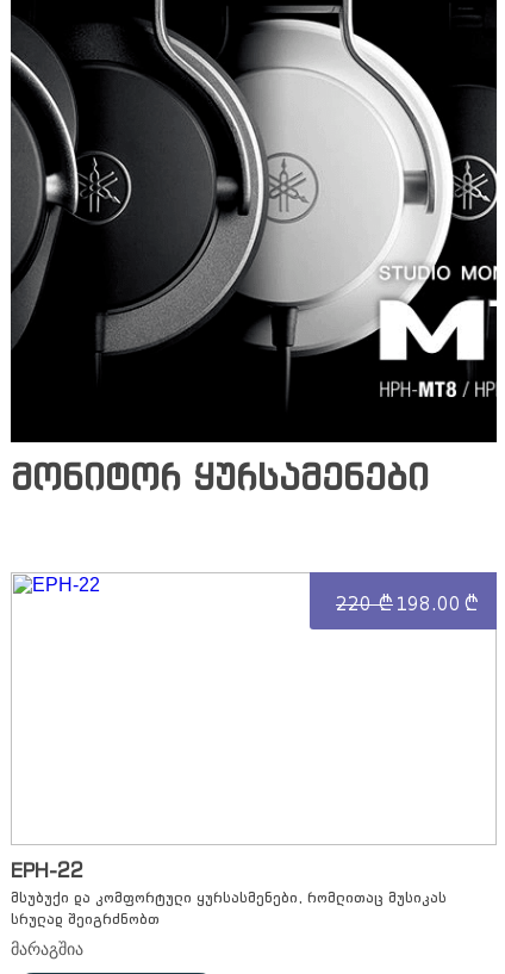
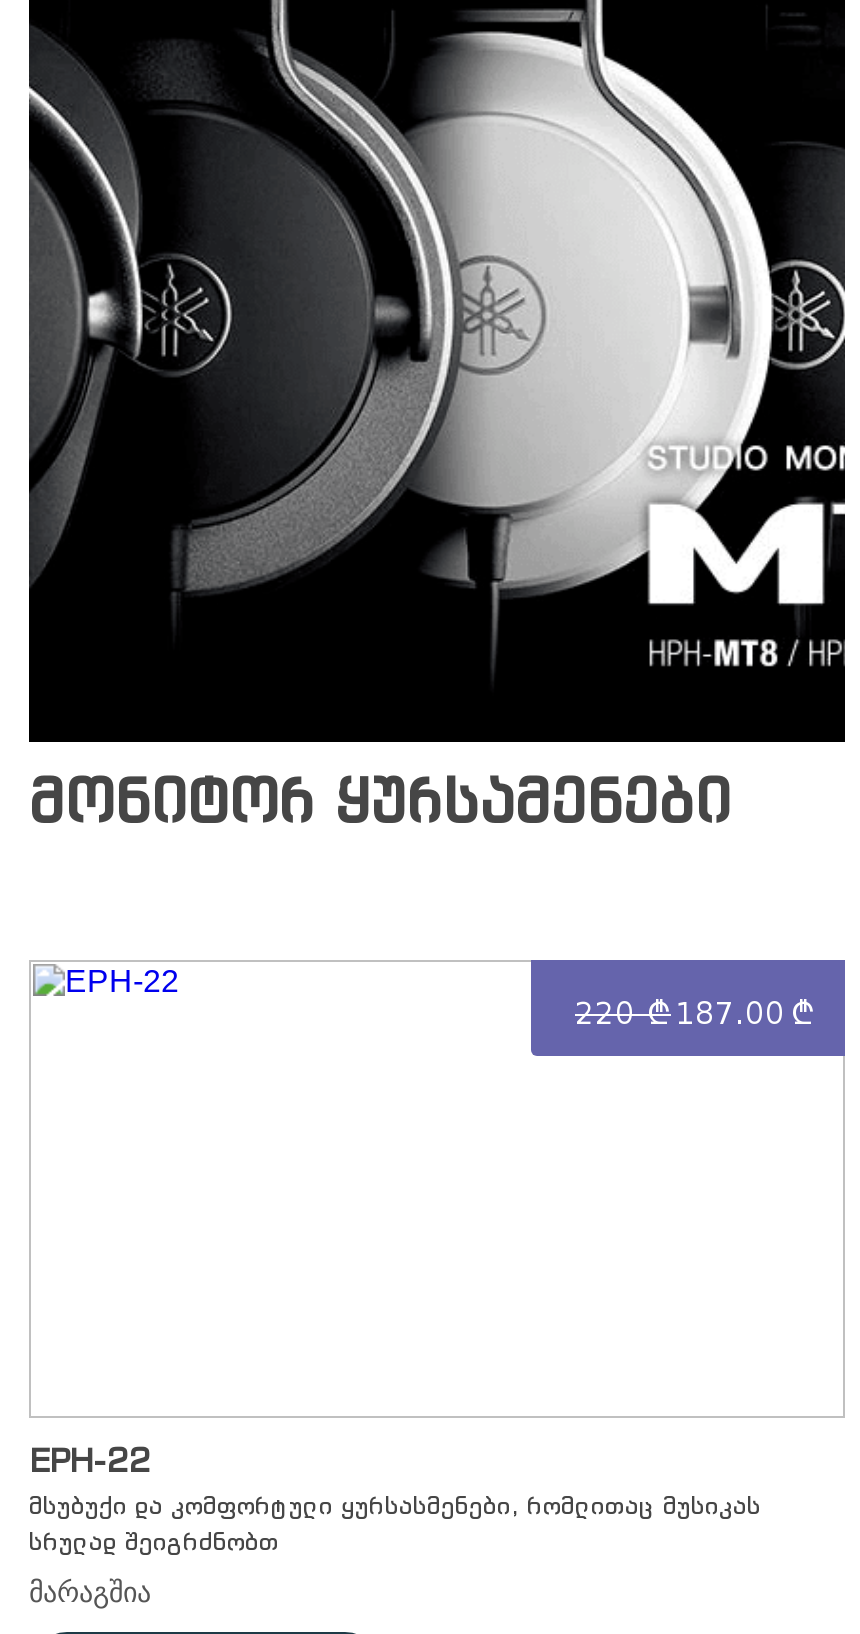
- 220d 198.00 d
+ 220d 187.00 d
